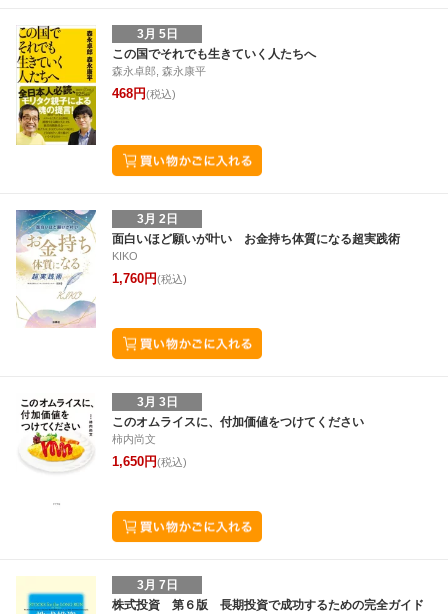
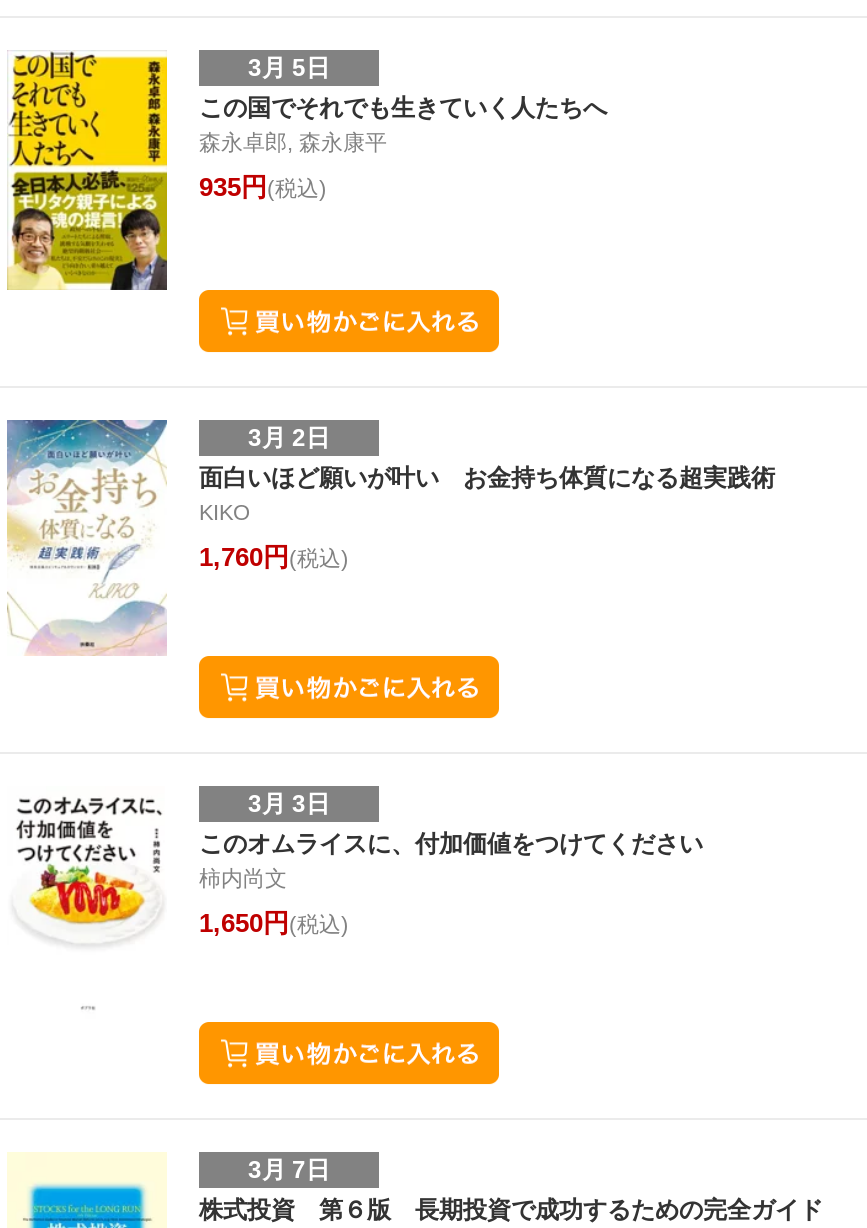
- 468円(税込)
+ 935円(税込)
